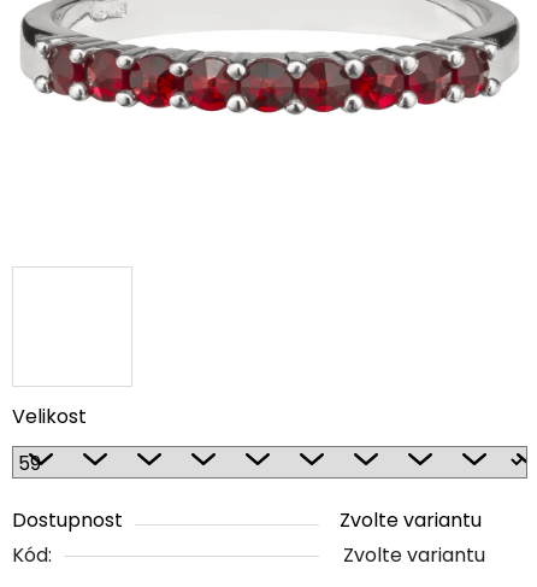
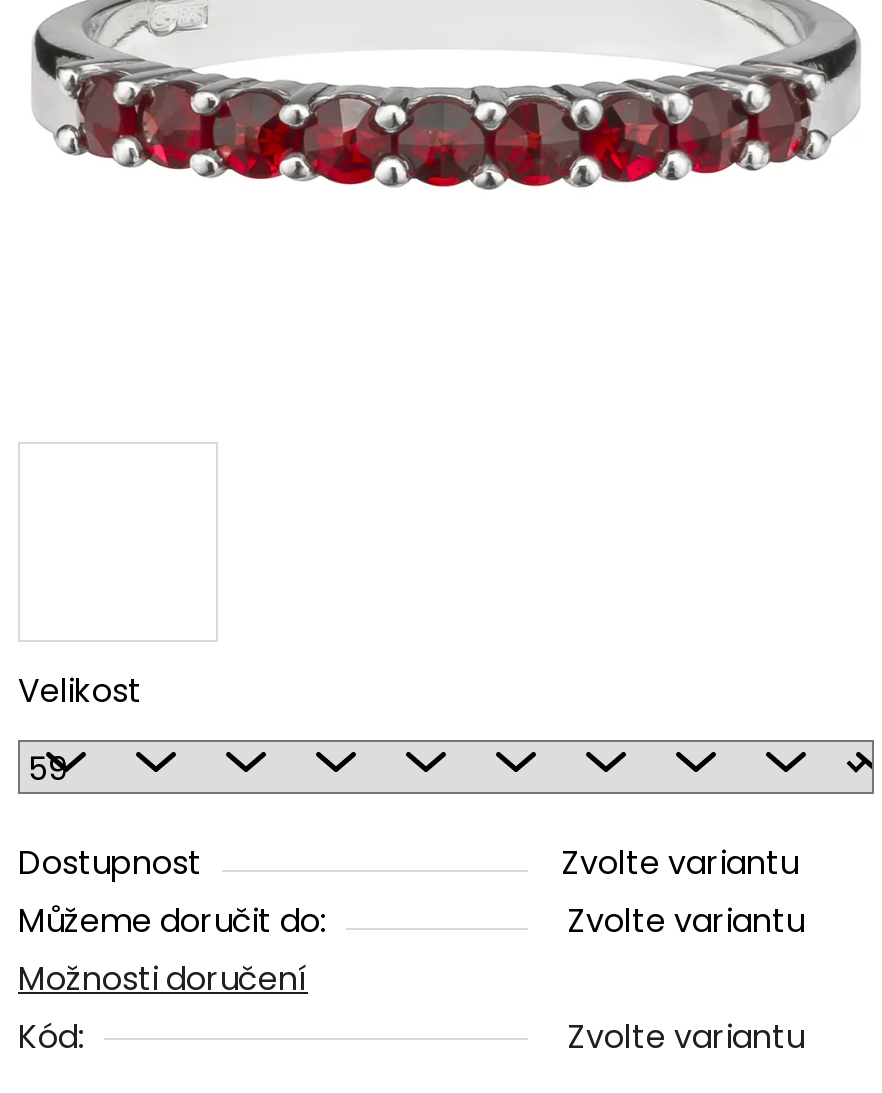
+ Můžeme doručit do:
+ Zvolte variantu
+ Možnosti doručení
